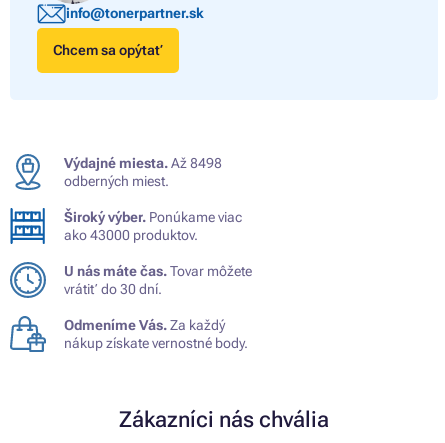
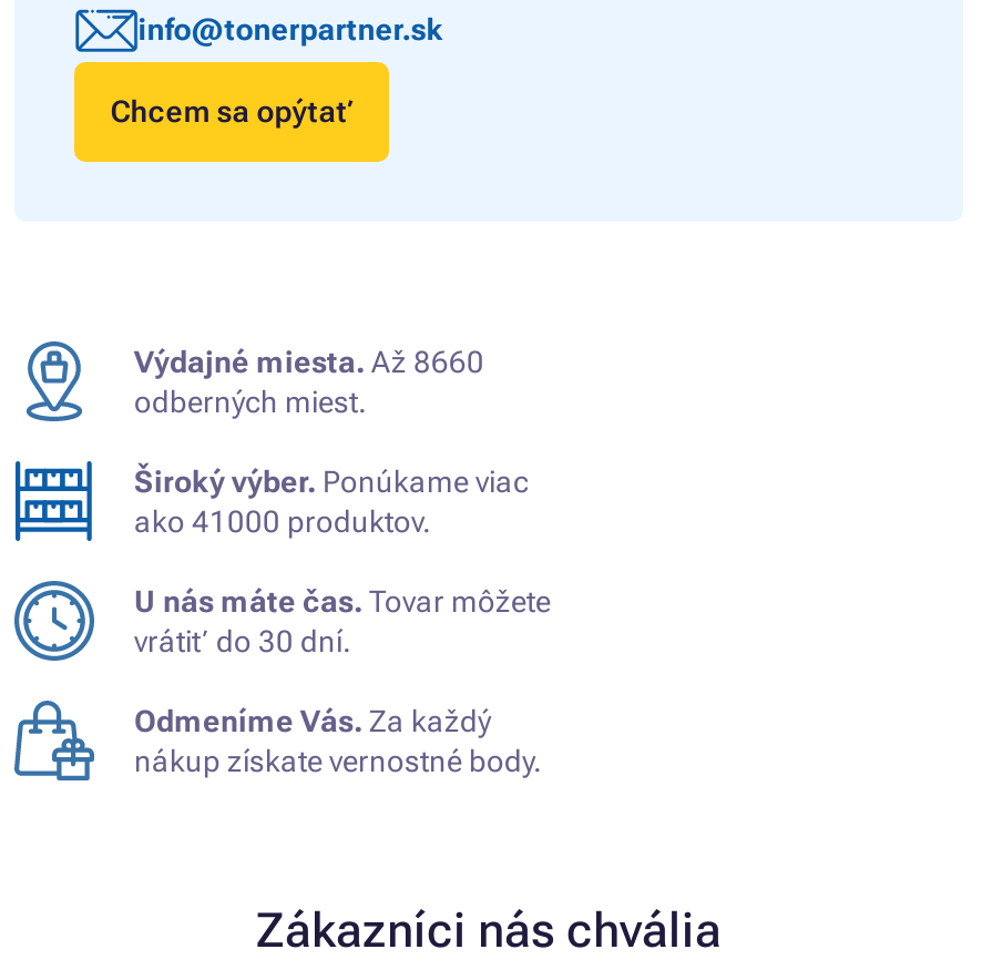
- Výdajné miesta. Až 8498
+ Výdajné miesta. Až 8660

- ako 43000 produktov.
+ ako 41000 produktov.
